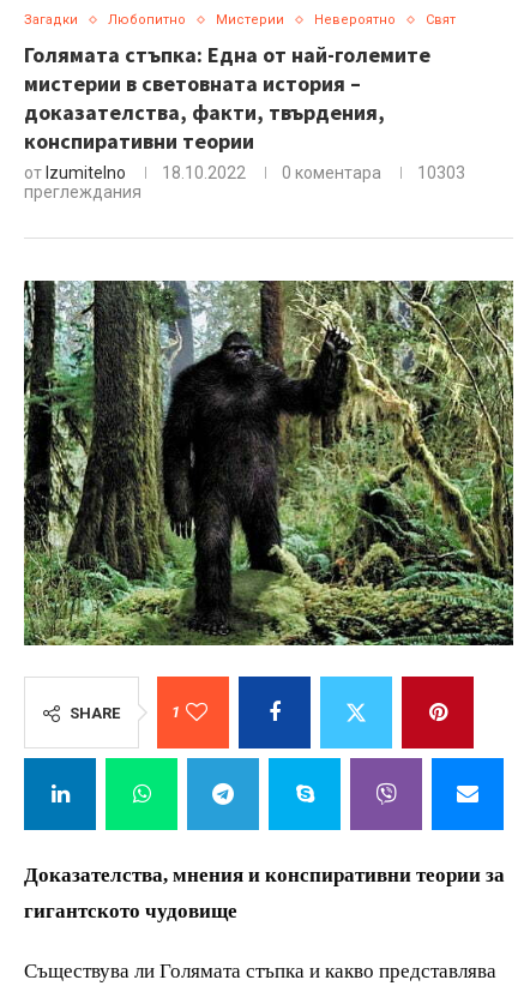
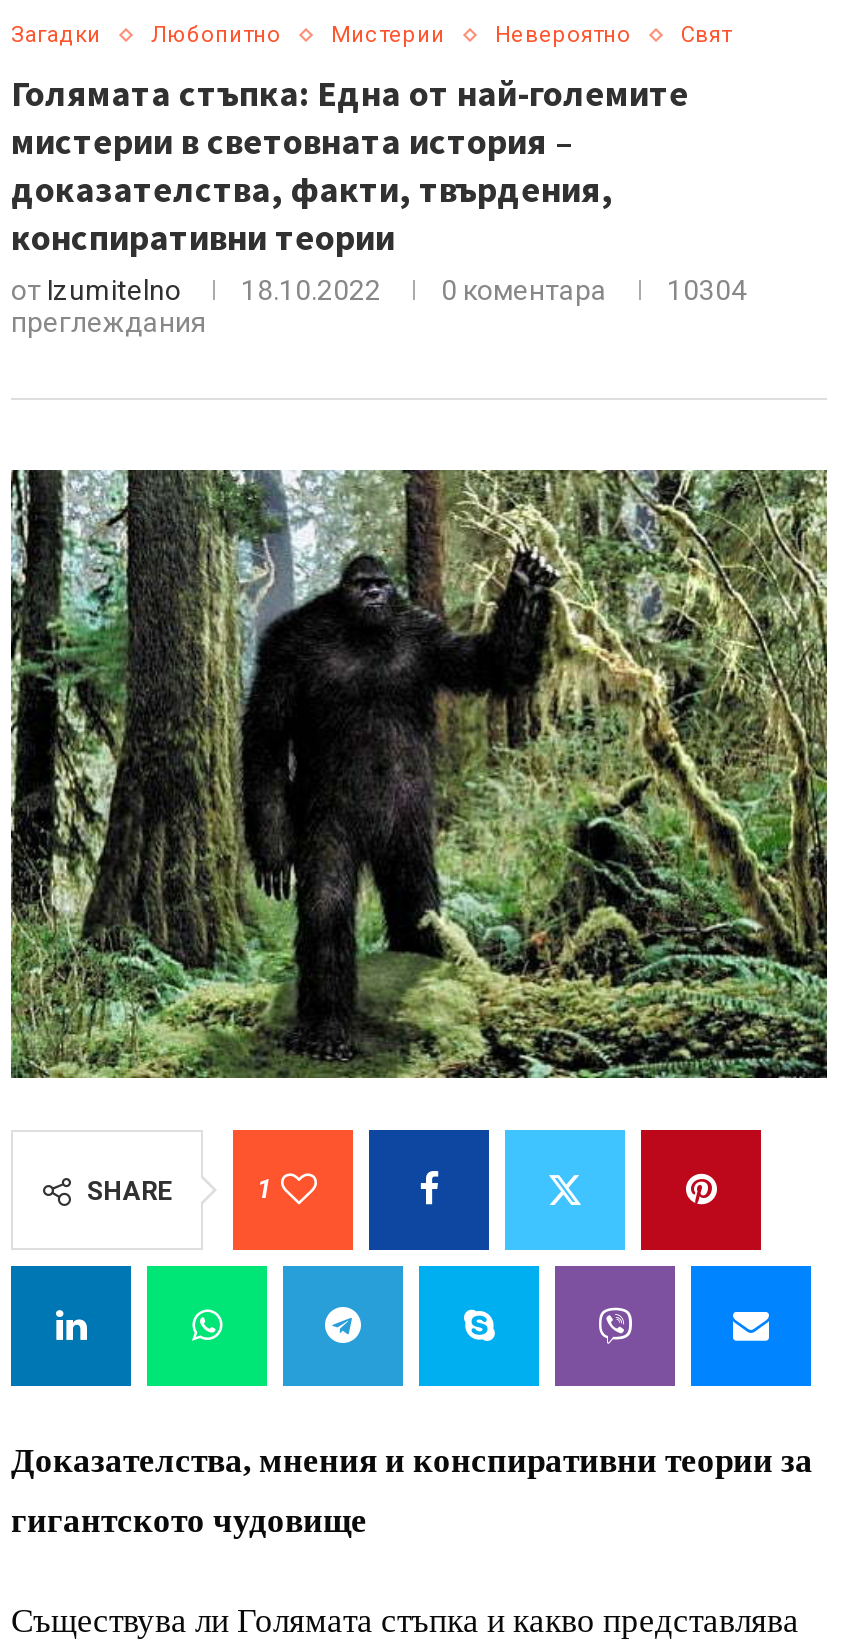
- от Izumitelno 18.10.2022 0 коментара 10303
+ от Izumitelno 18.10.2022 0 коментара 10304
